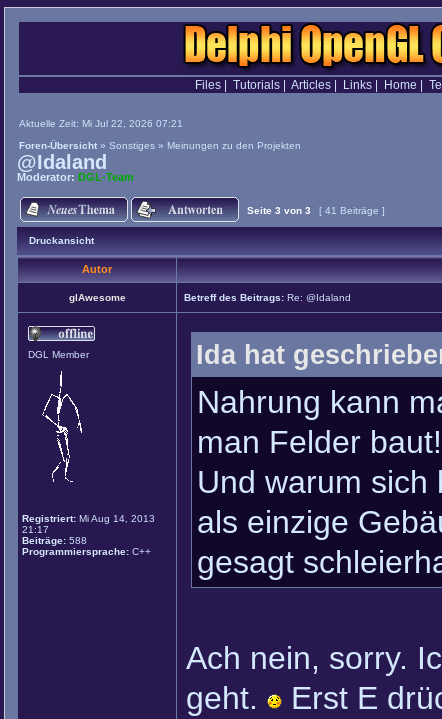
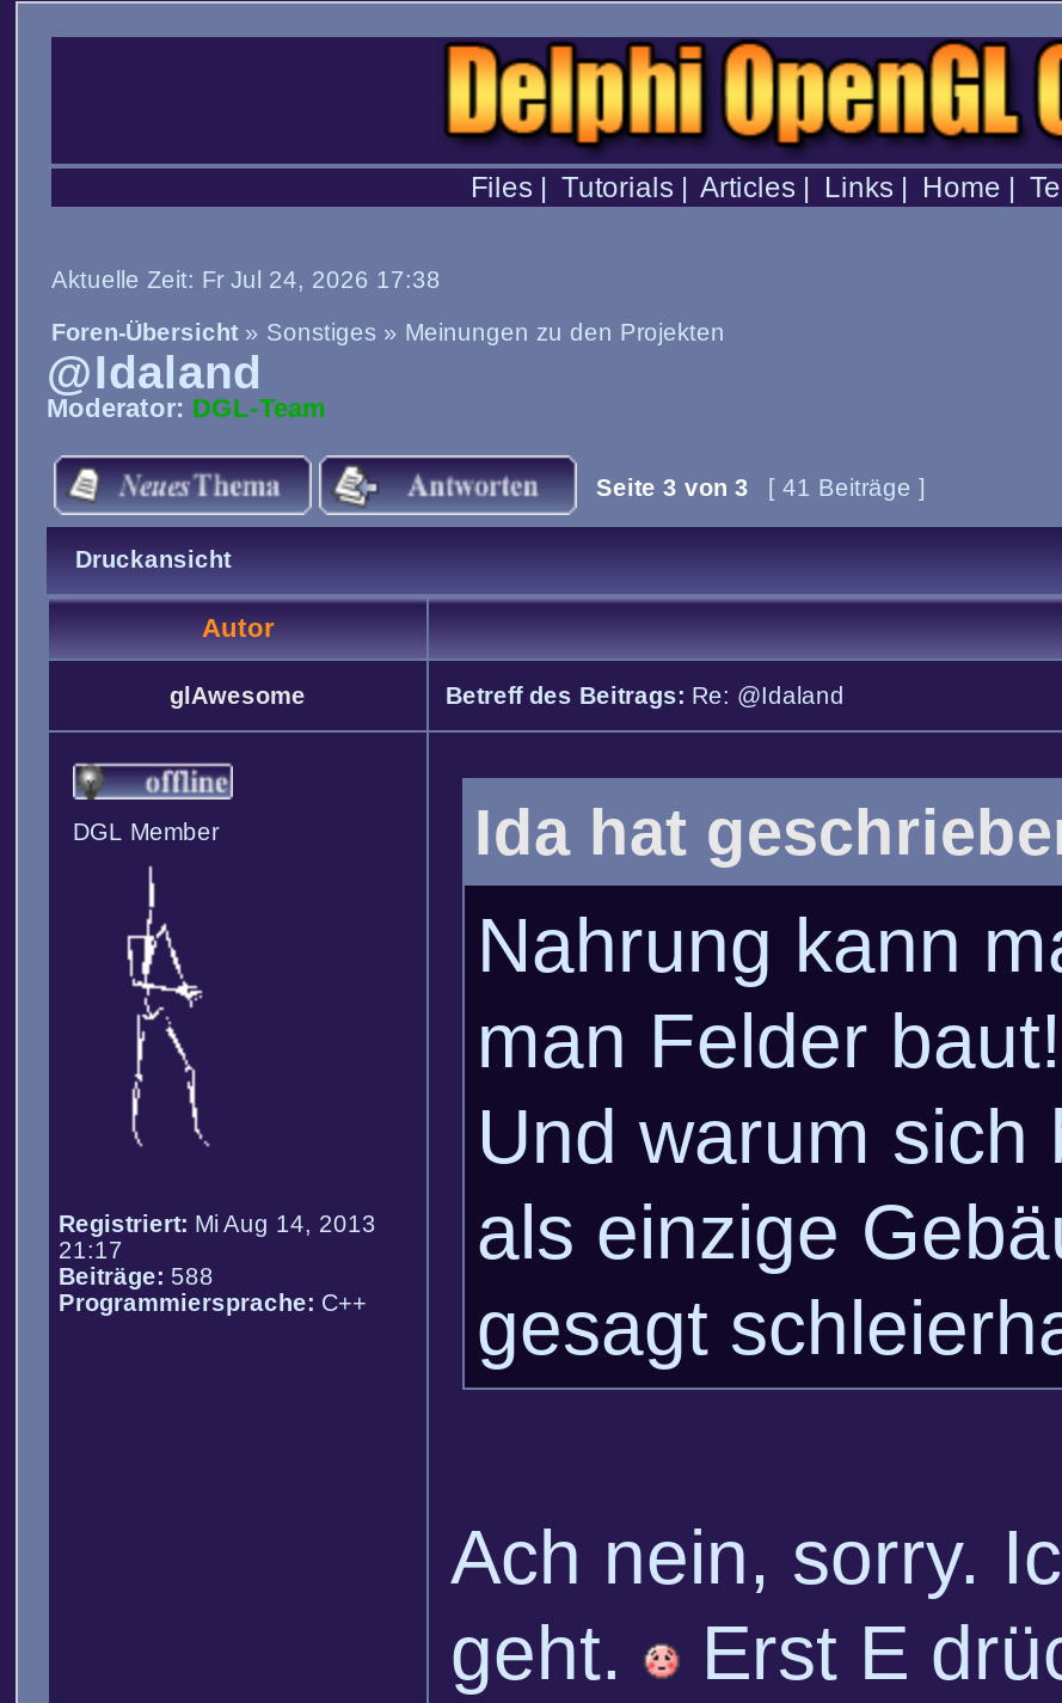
- Aktuelle Zeit: Mi Jul 22, 2026 07:21
+ Aktuelle Zeit: Fr Jul 24, 2026 17:38

- [image]
+ [image]
